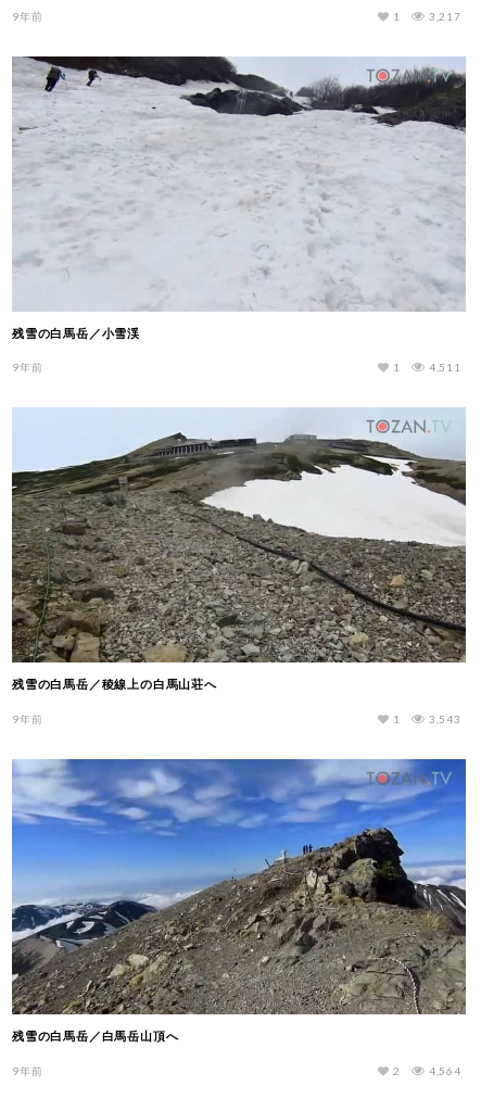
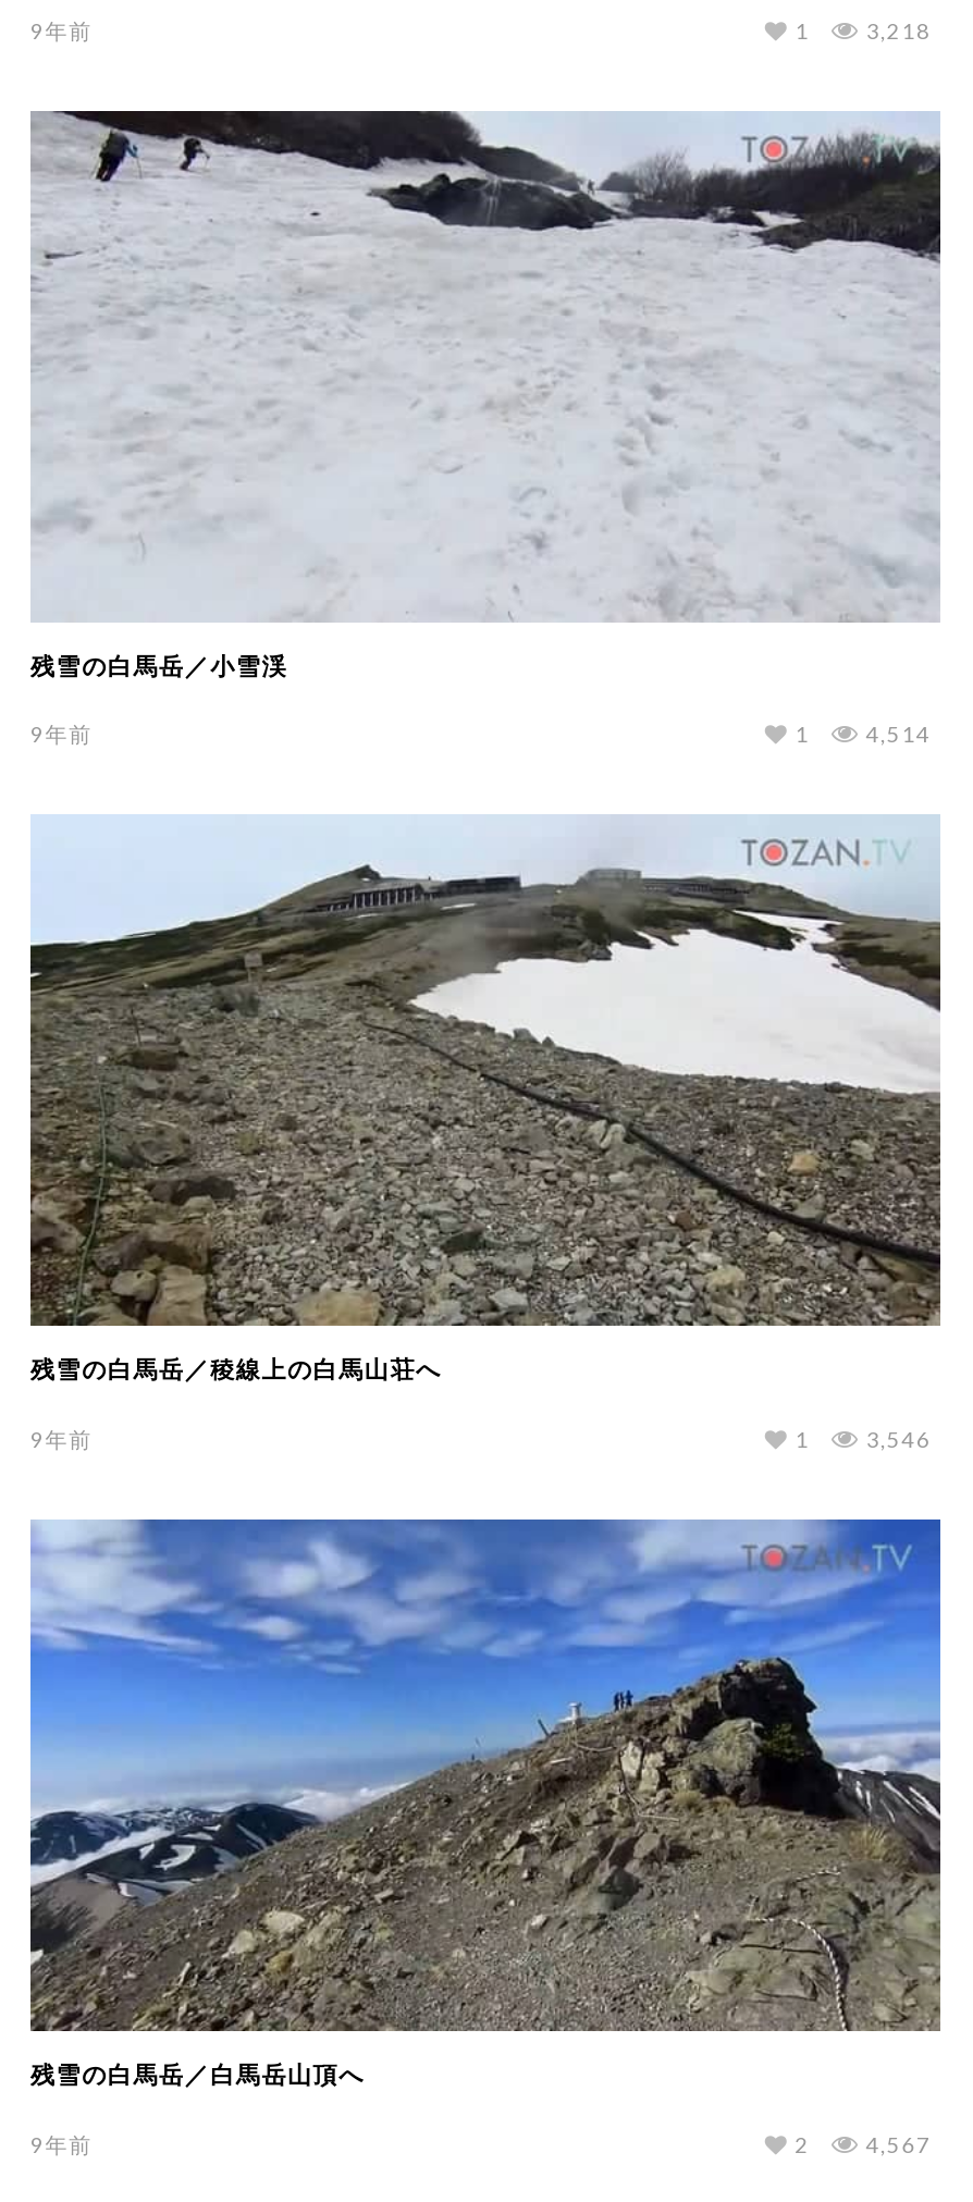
- 3,217
+ 3,218

- 4,511
+ 4,514

- 3,543
+ 3,546

- 4,564
+ 4,567
